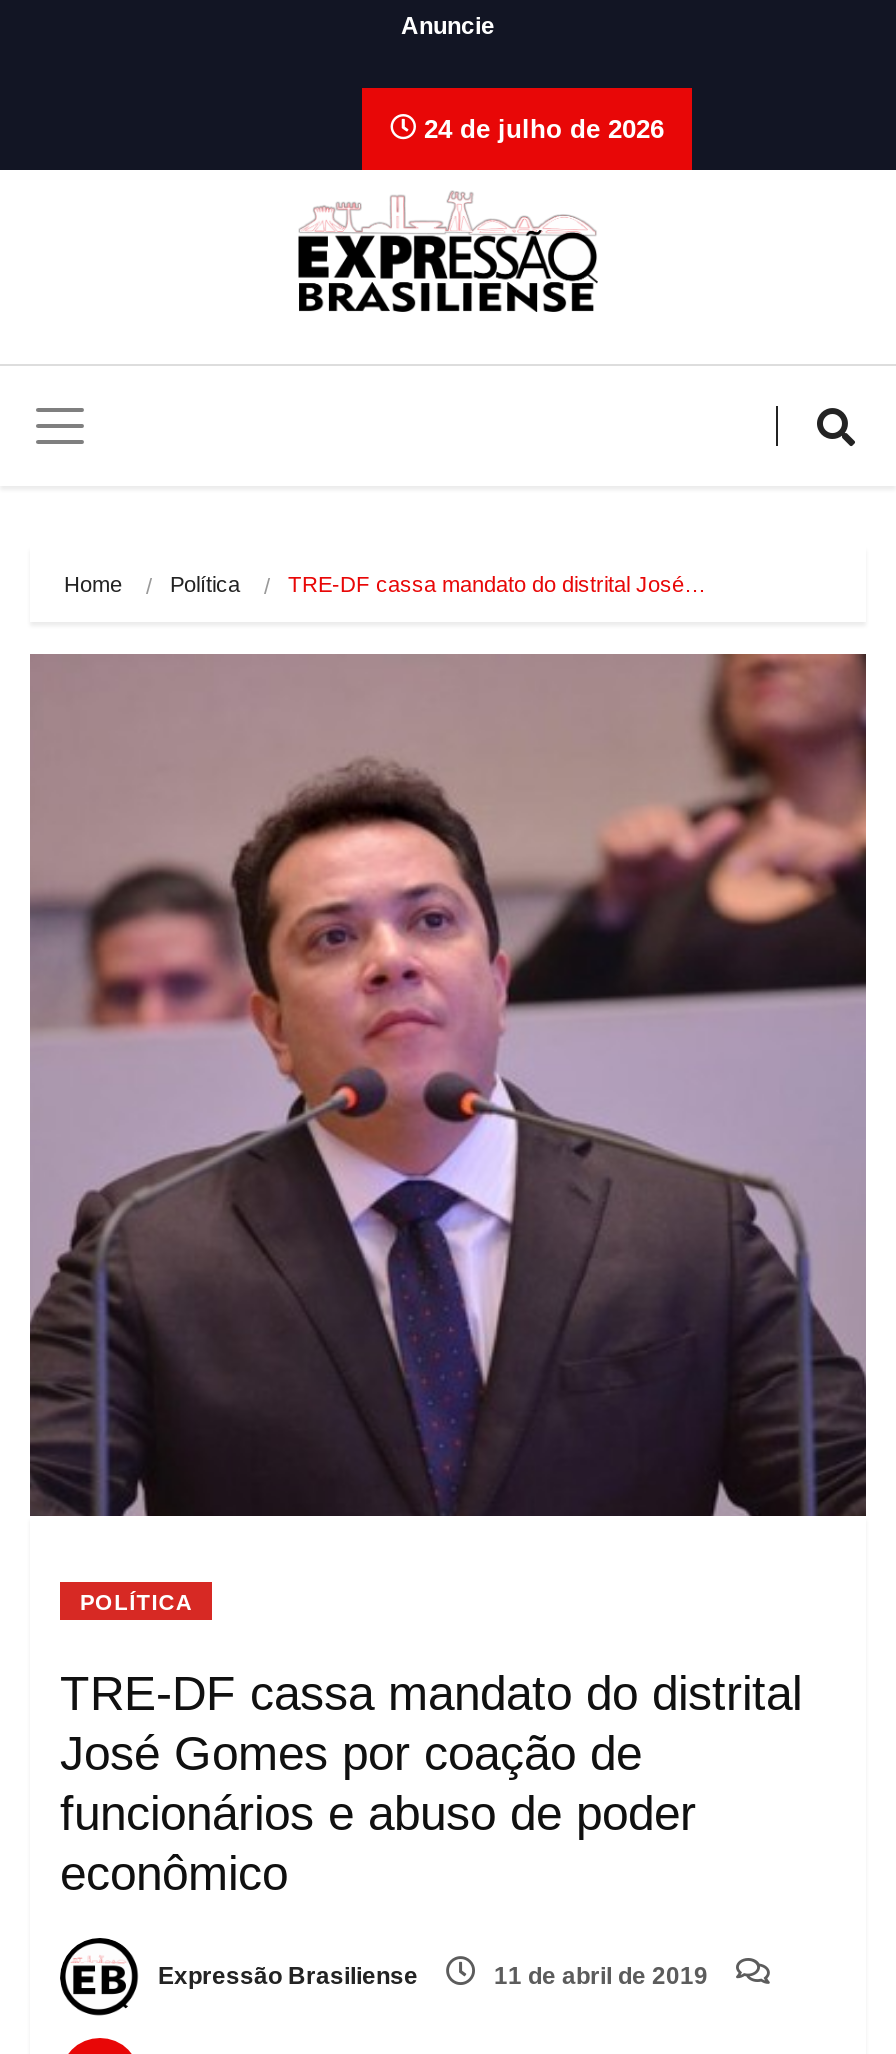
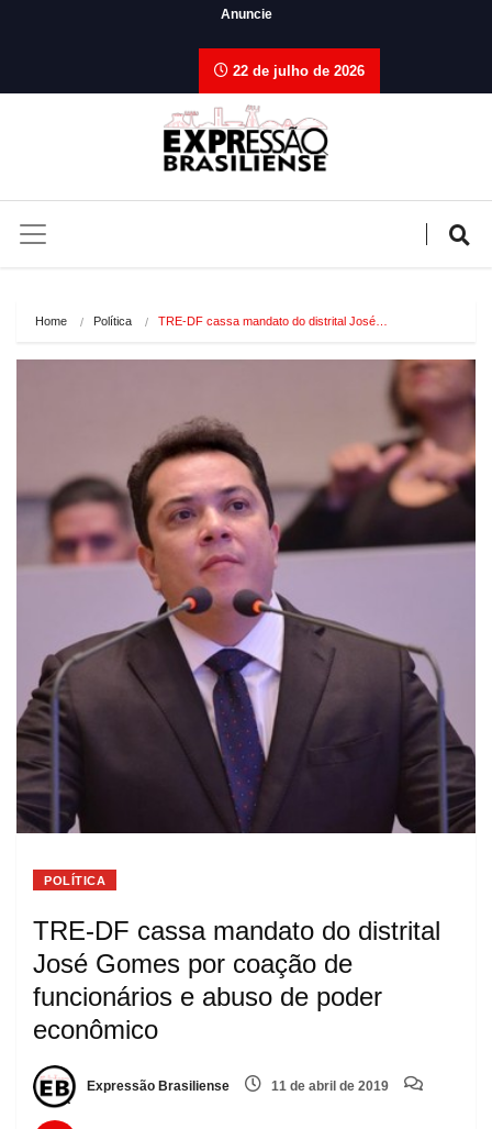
- 24 de julho de 2026
+ 22 de julho de 2026
